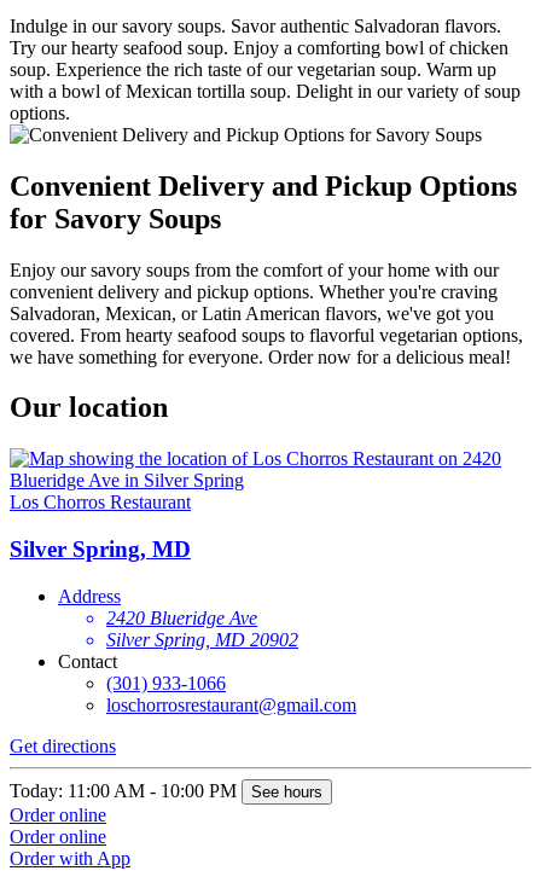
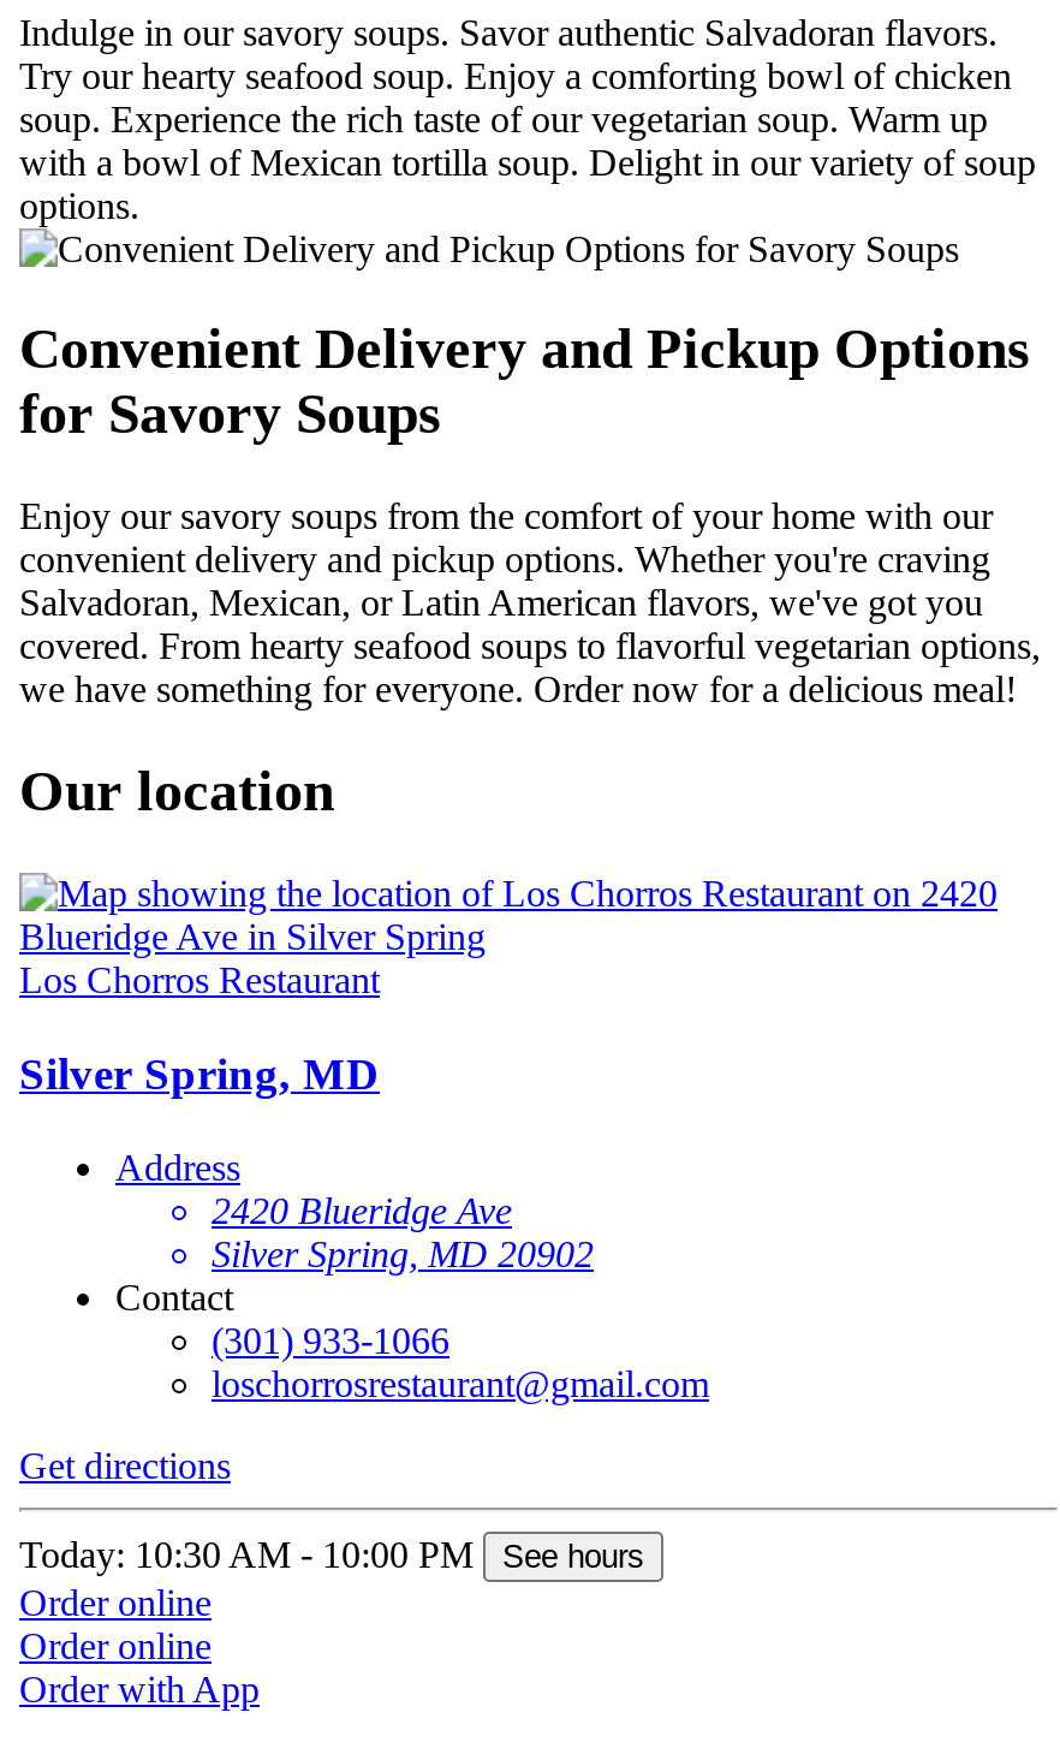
- Today: 11:00 AM - 10:00 PM See hours
+ Today: 10:30 AM - 10:00 PM See hours
